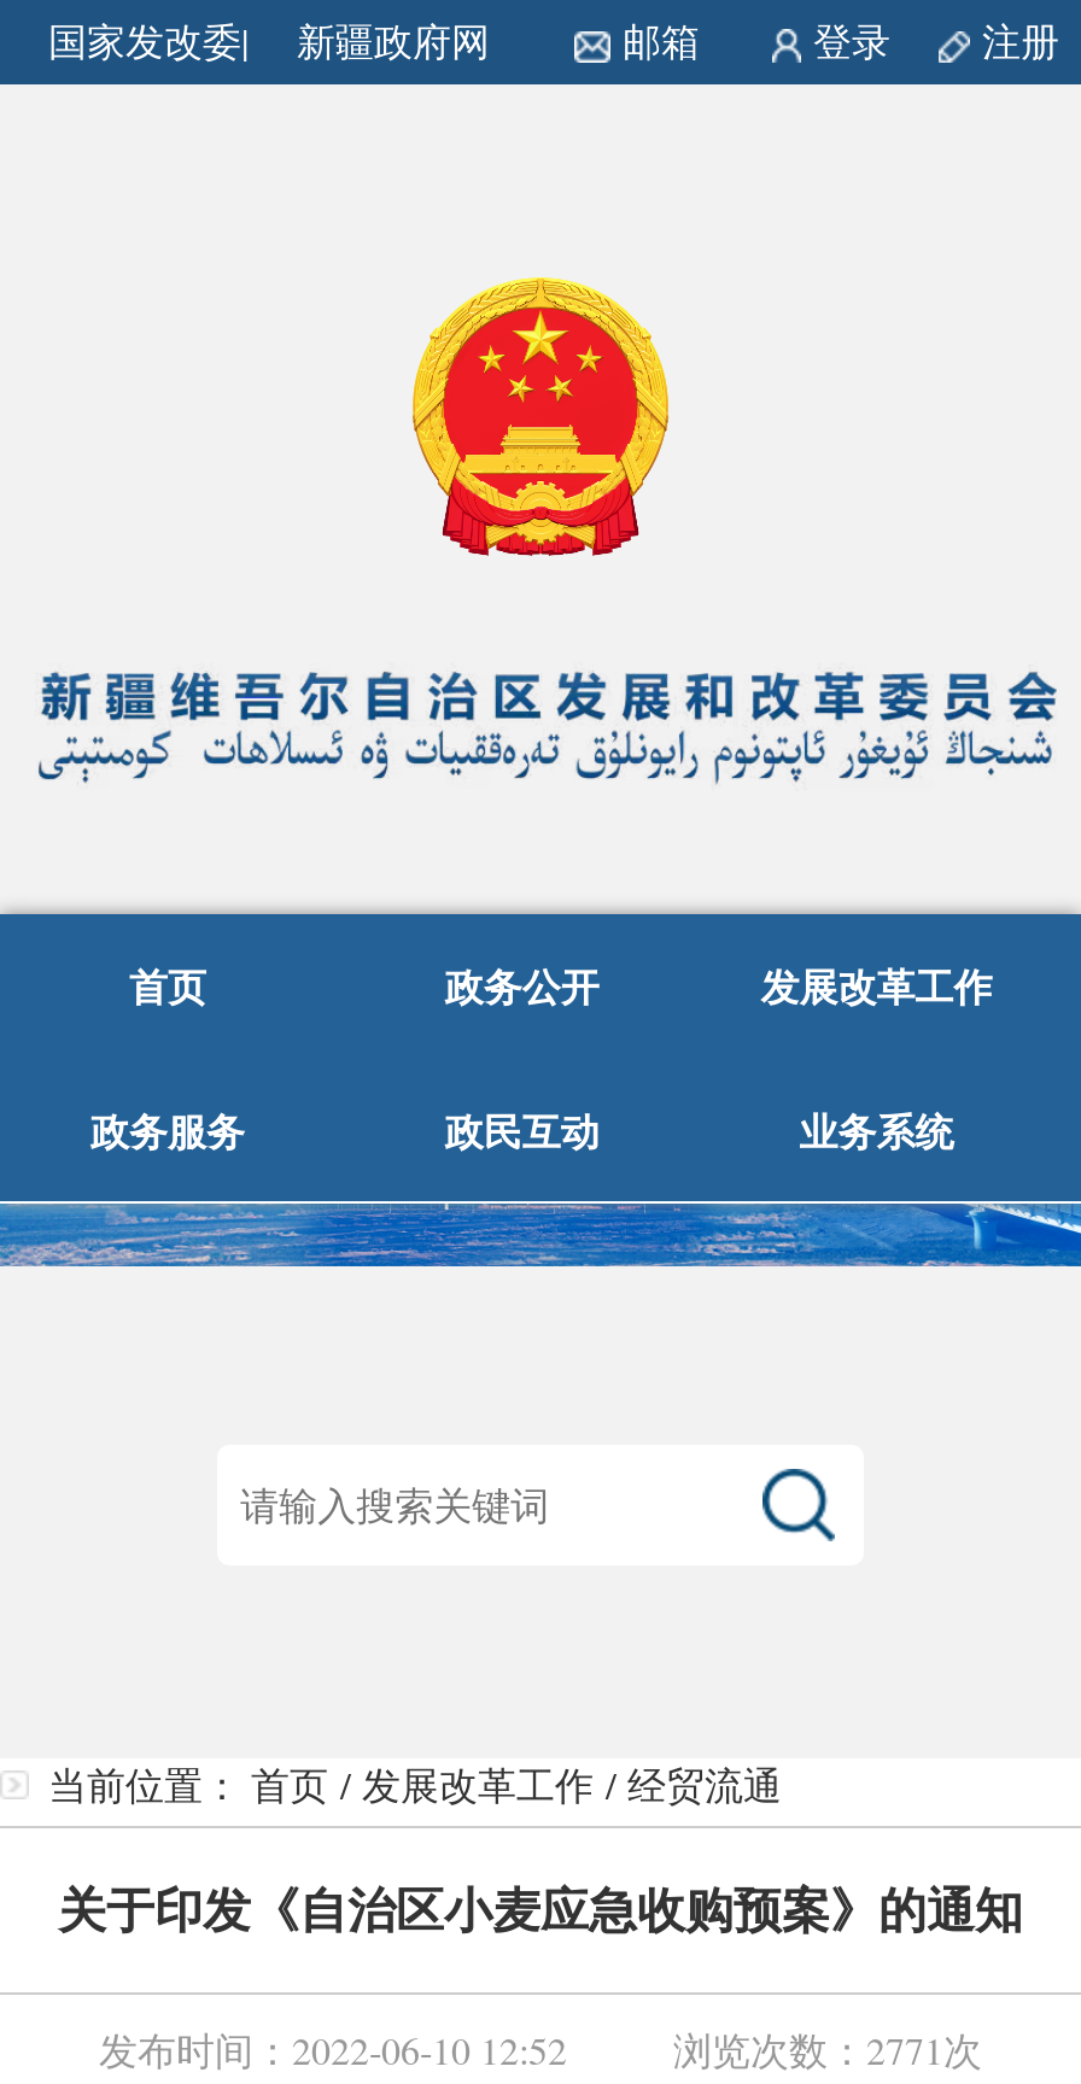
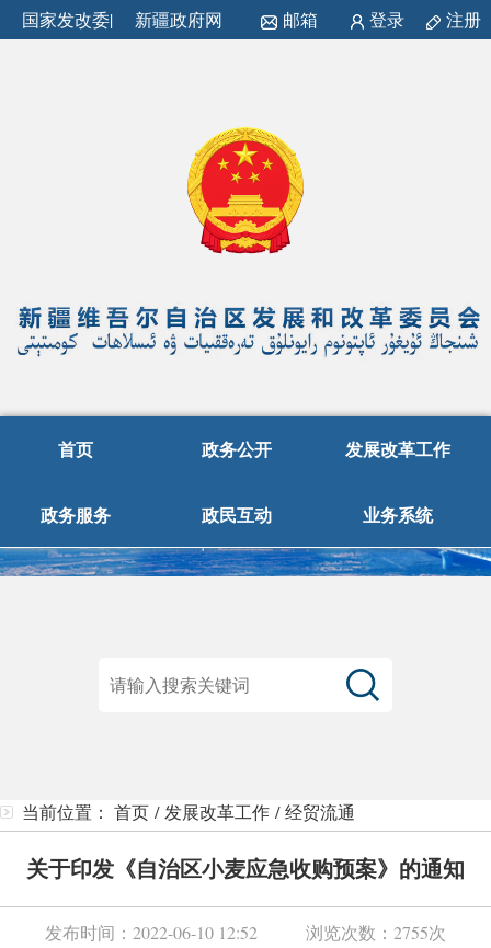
- 浏览次数：2771次
+ 浏览次数：2755次
